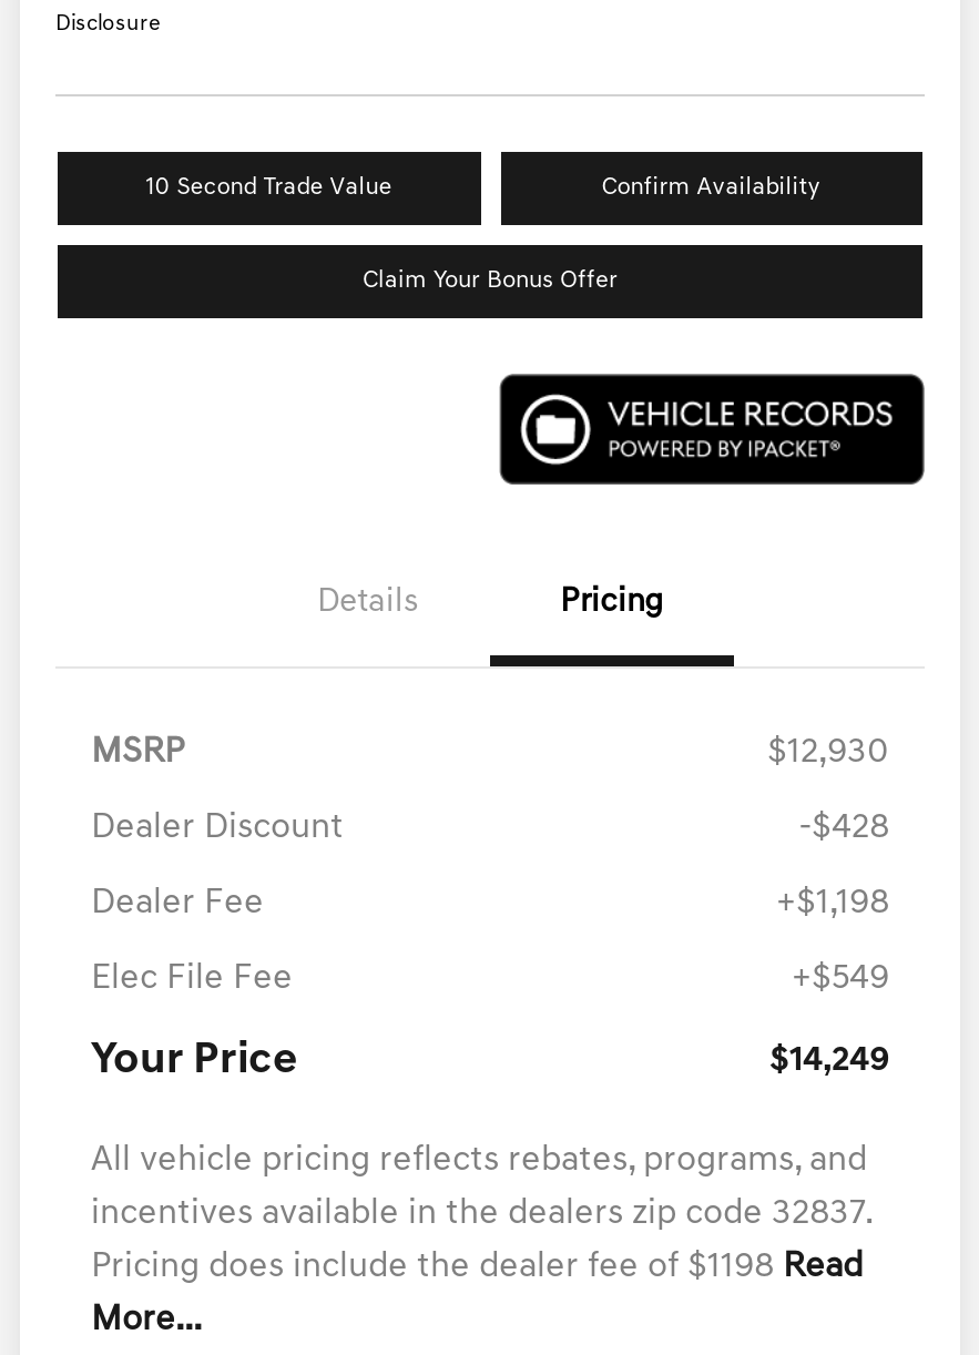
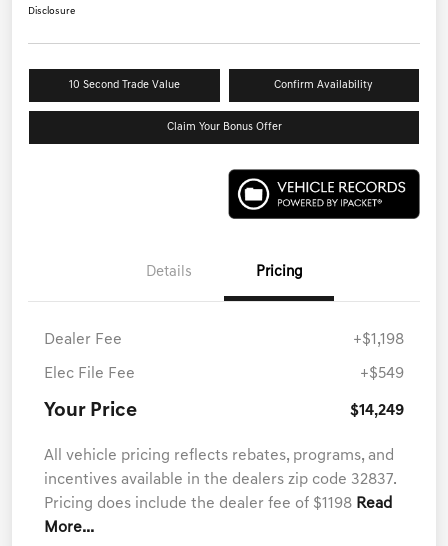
- MSRP
- $12,930
- Dealer Discount
- -$428
